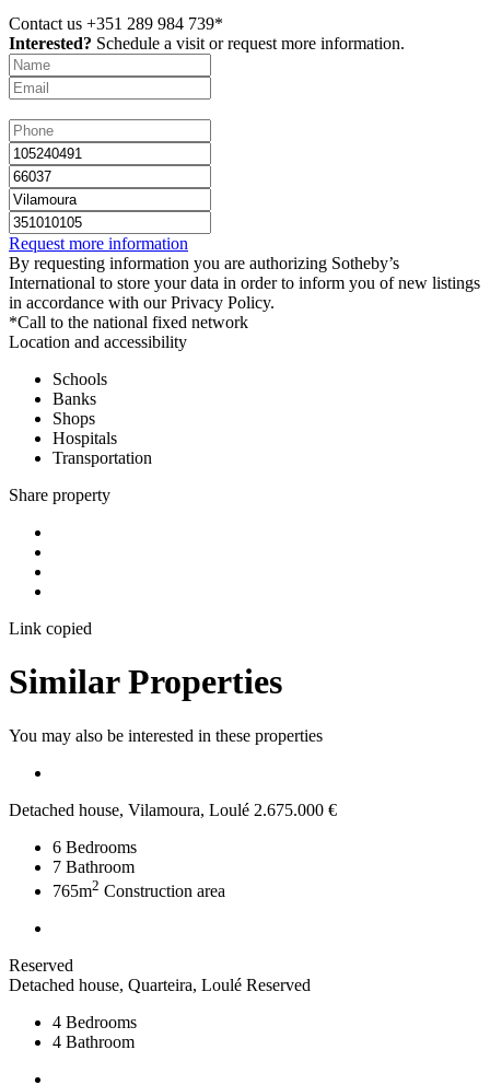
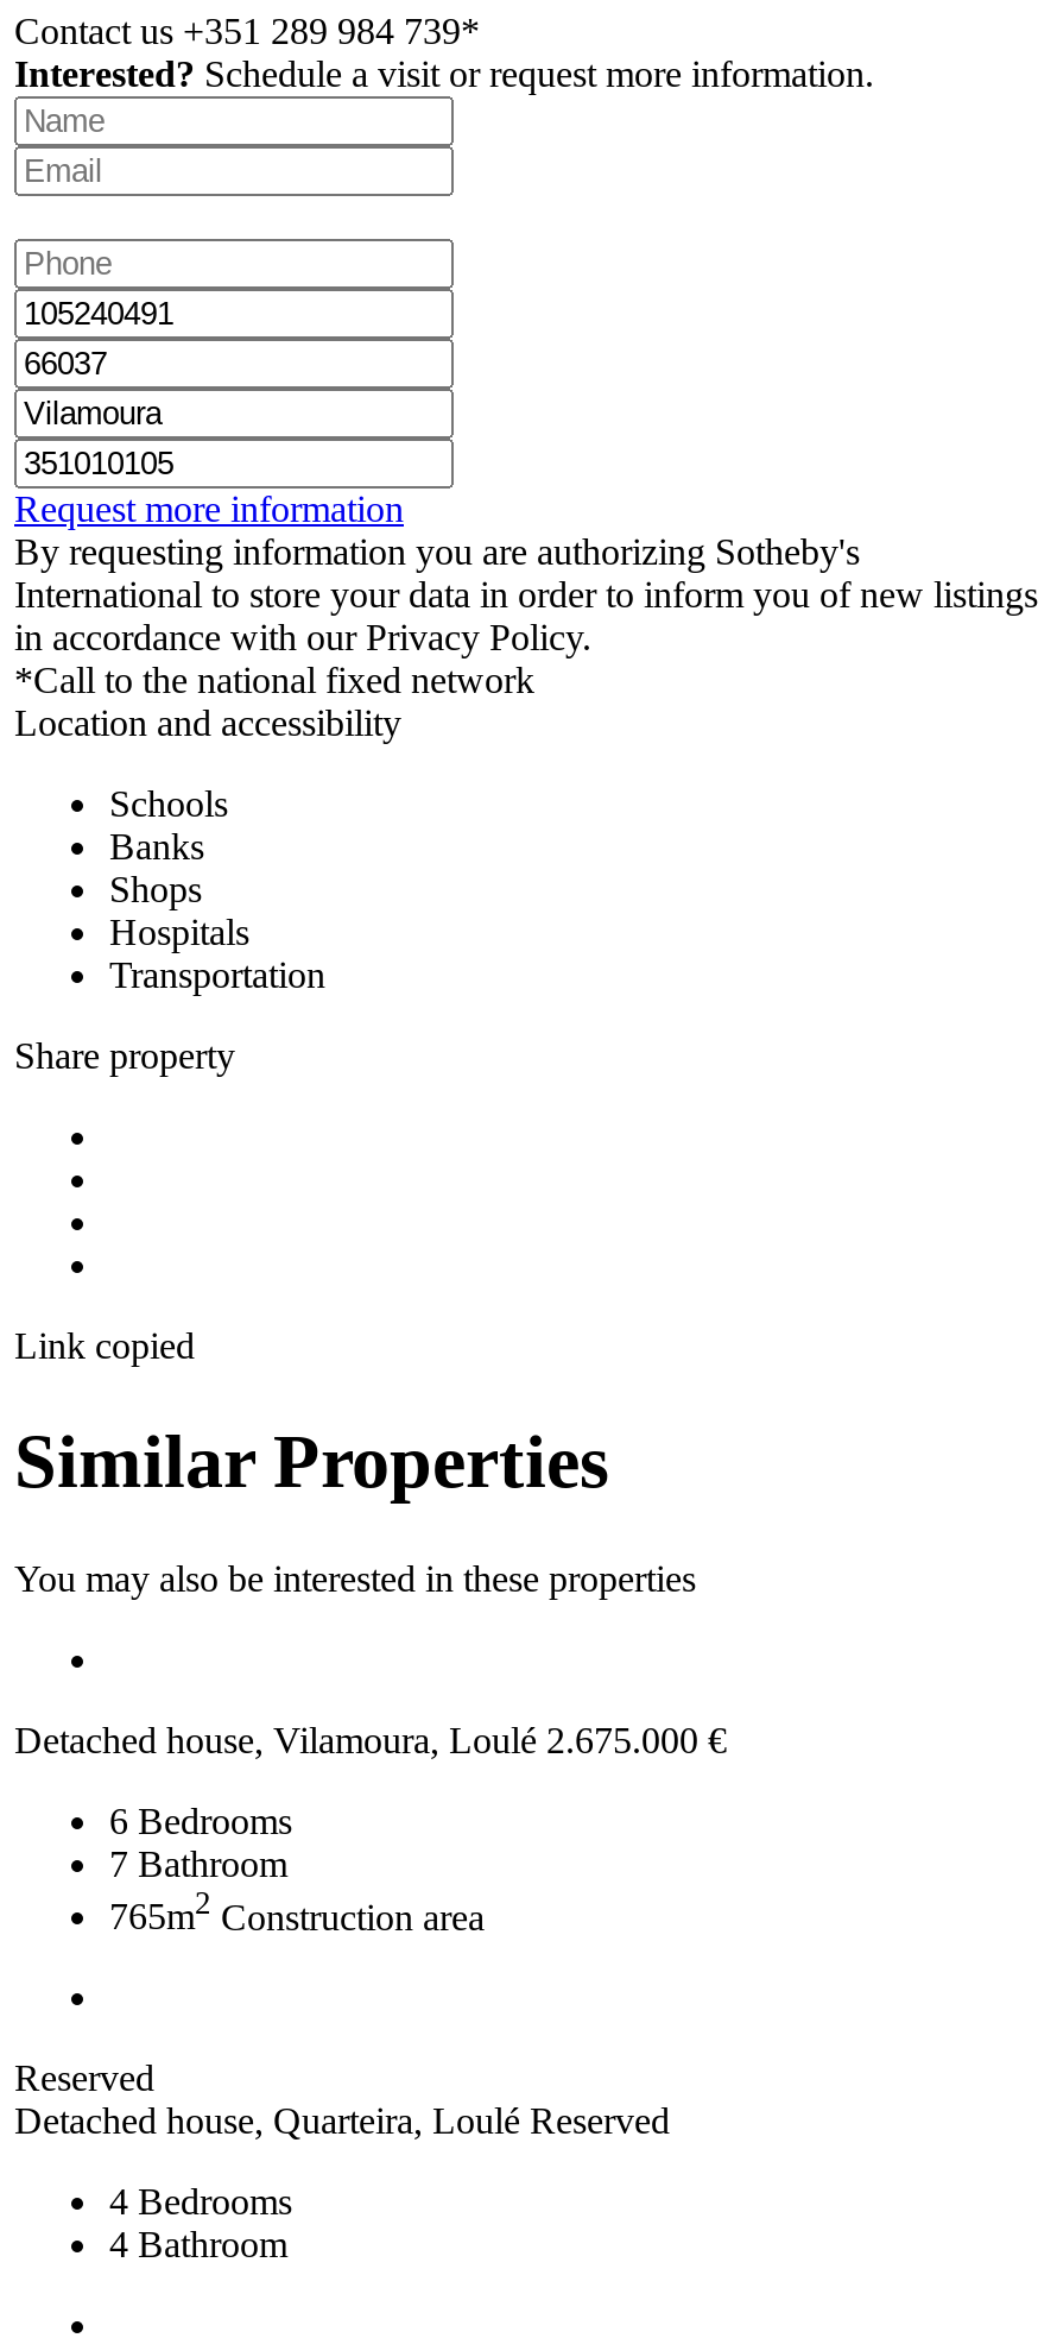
- By requesting information you are authorizing Sotheby’s
+ By requesting information you are authorizing Sotheby's
